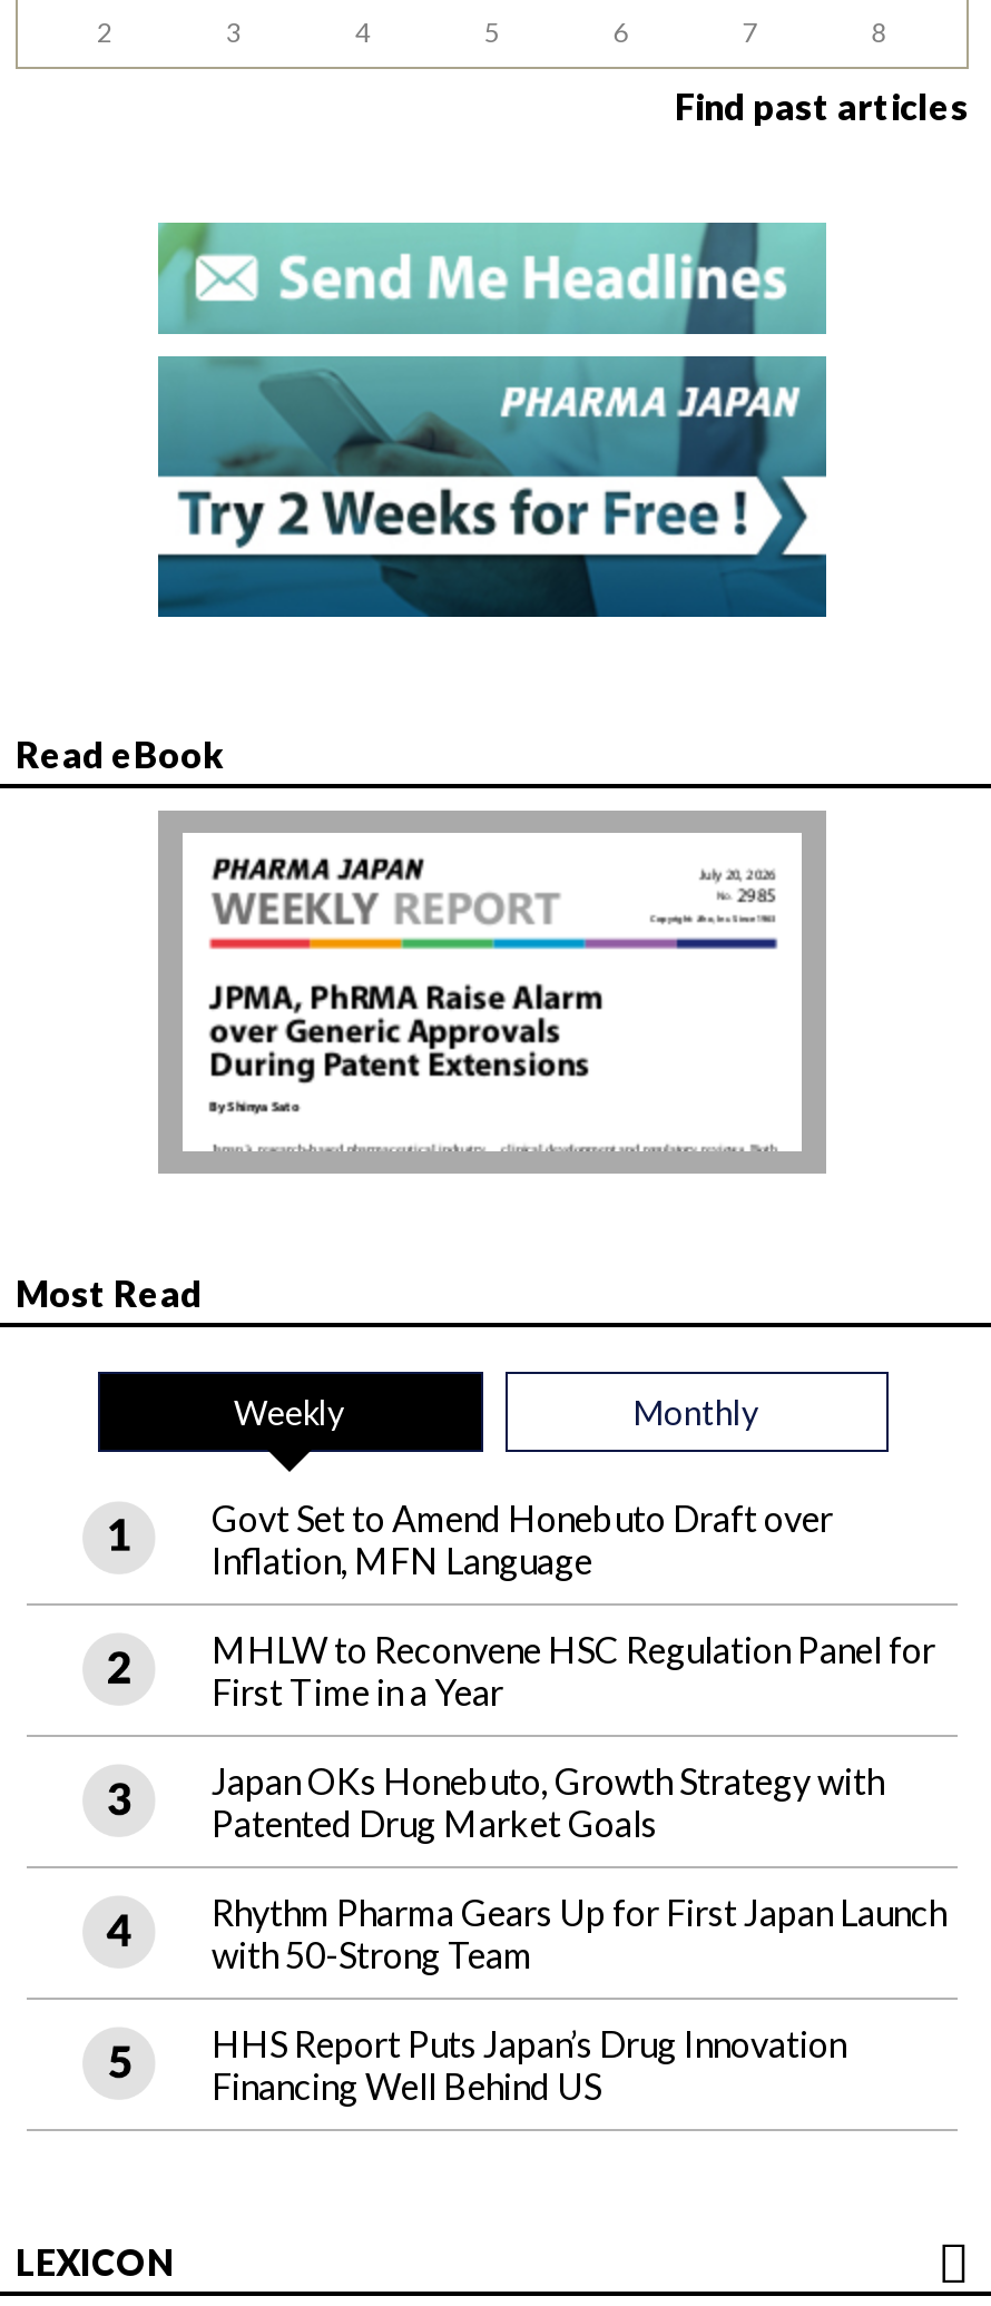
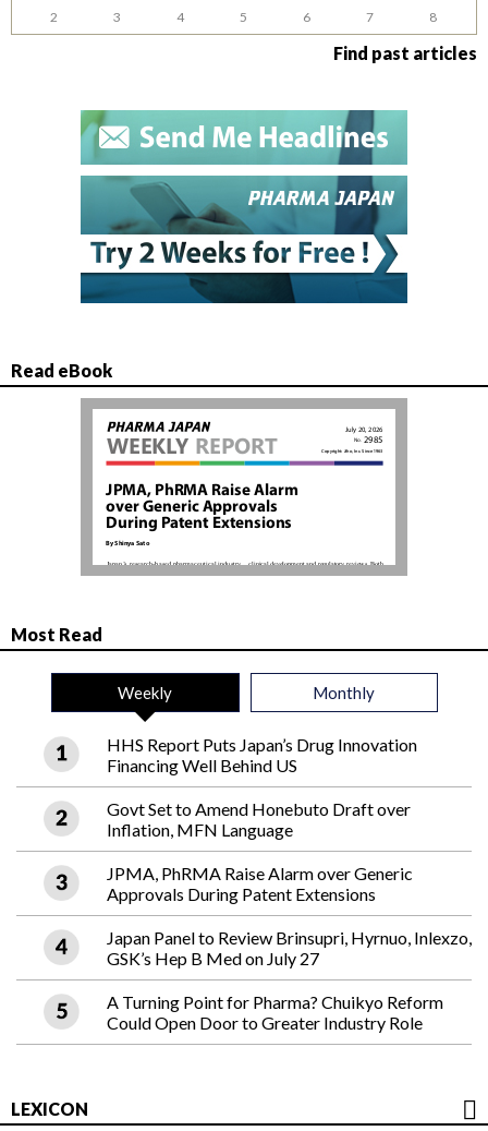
moved down: Govt Set to Amend Honebuto Draft over | Inflation, MFN Language

- MHLW to Reconvene HSC Regulation Panel for
- First Time in a Year
- Japan OKs Honebuto, Growth Strategy with
- Patented Drug Market Goals
- Rhythm Pharma Gears Up for First Japan Launch
- with 50-Strong Team

moved up: HHS Report Puts Japan’s Drug Innovation | Financing Well Behind US

+ JPMA, PhRMA Raise Alarm over Generic
+ Approvals During Patent Extensions
+ Japan Panel to Review Brinsupri, Hyrnuo, Inlexzo,
+ GSK’s Hep B Med on July 27
+ A Turning Point for Pharma? Chuikyo Reform
+ Could Open Door to Greater Industry Role
